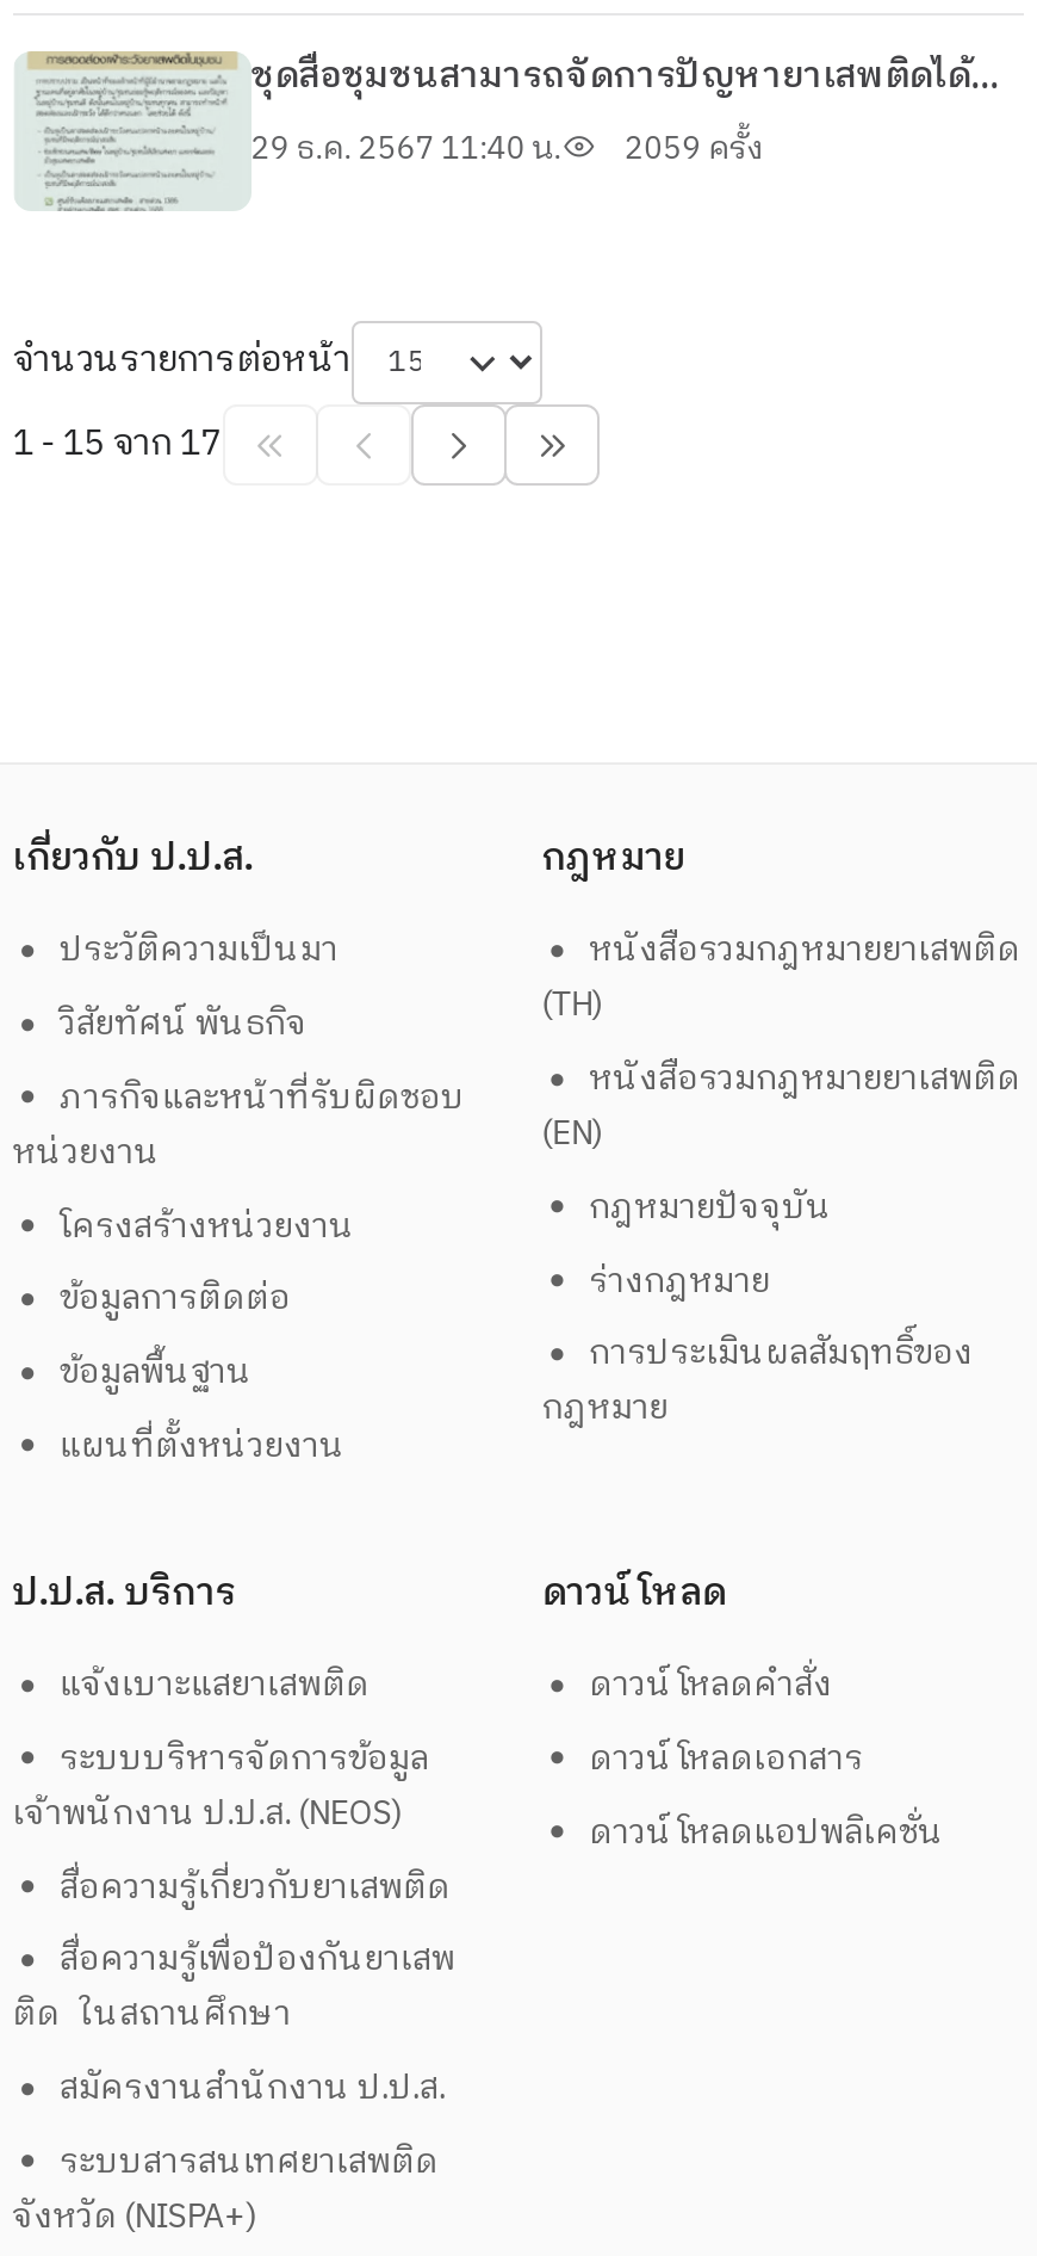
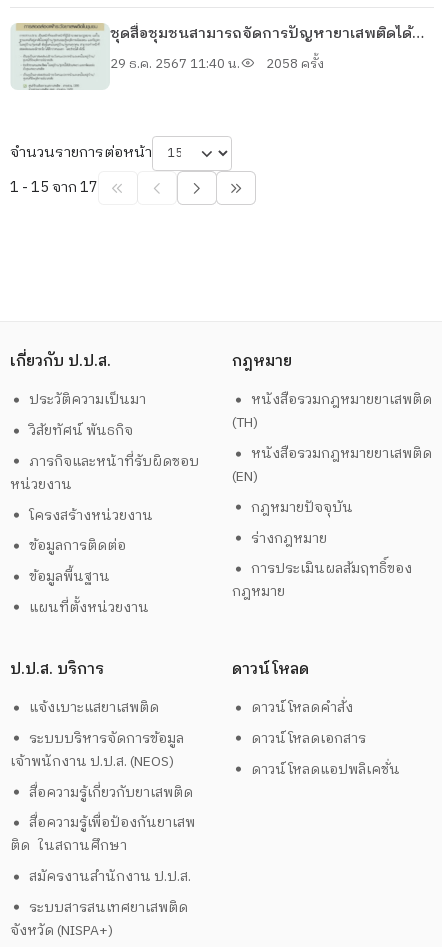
- 2059 ครั้ง
+ 2058 ครั้ง
